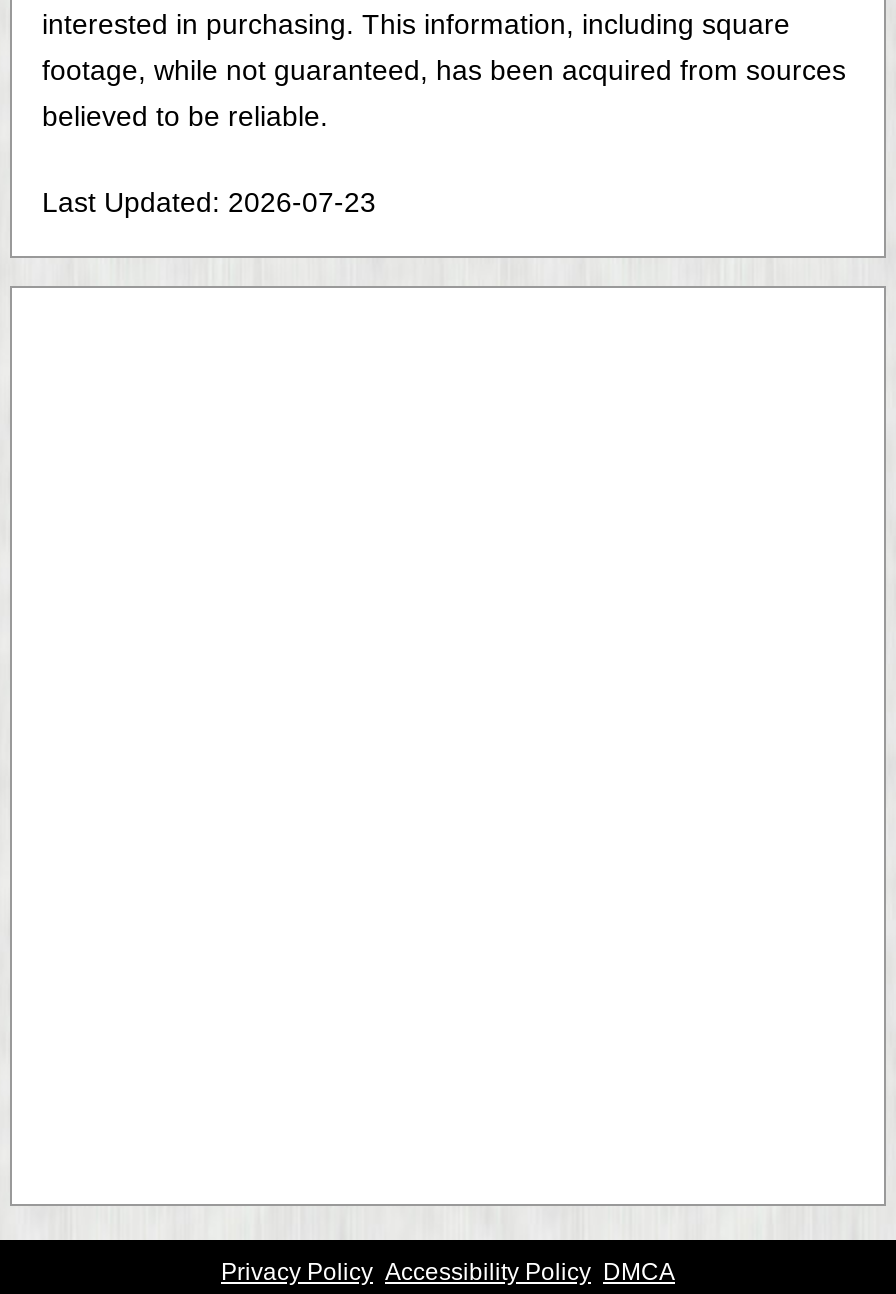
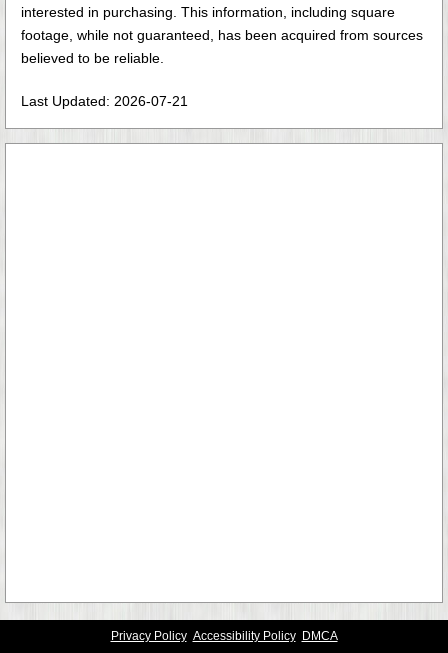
- Last Updated: 2026-07-23
+ Last Updated: 2026-07-21
